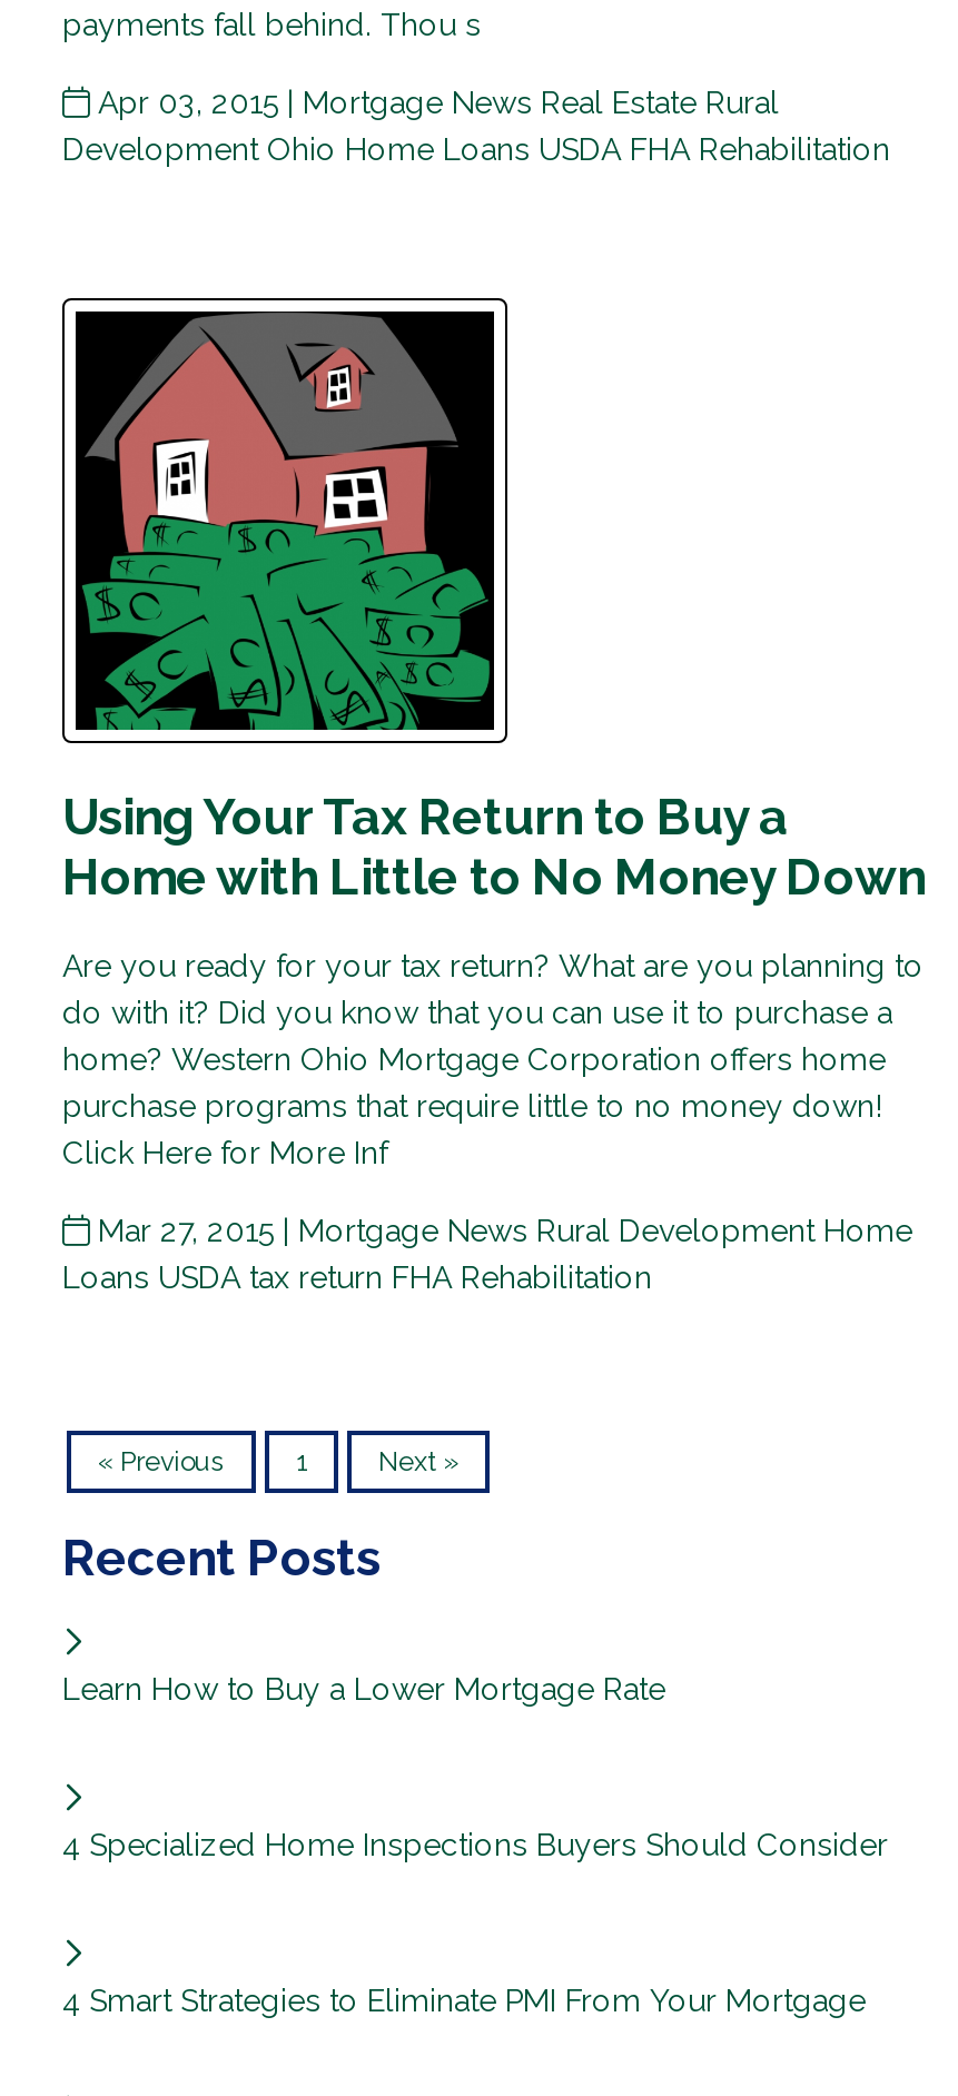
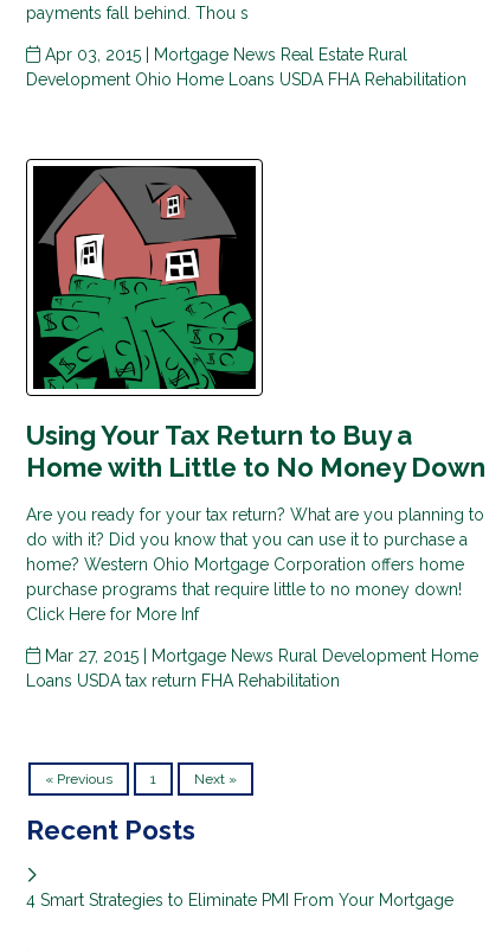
- Learn How to Buy a Lower Mortgage Rate

- 4 Specialized Home Inspections Buyers Should Consider
